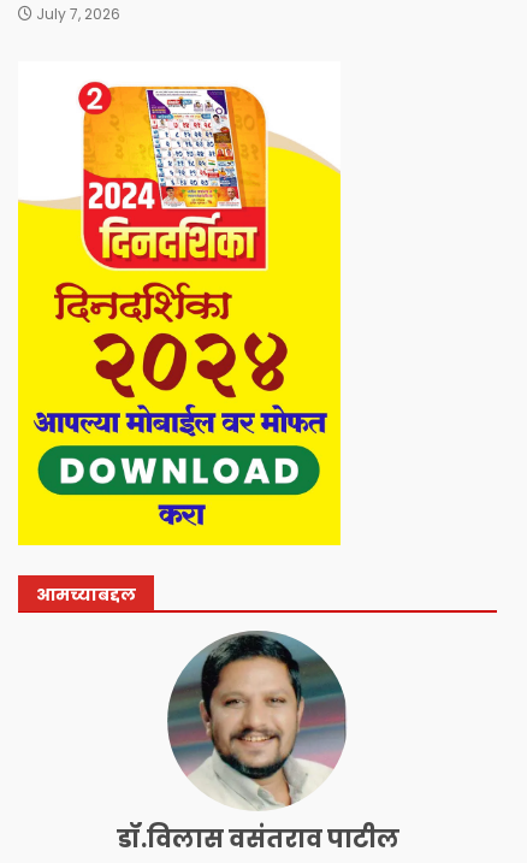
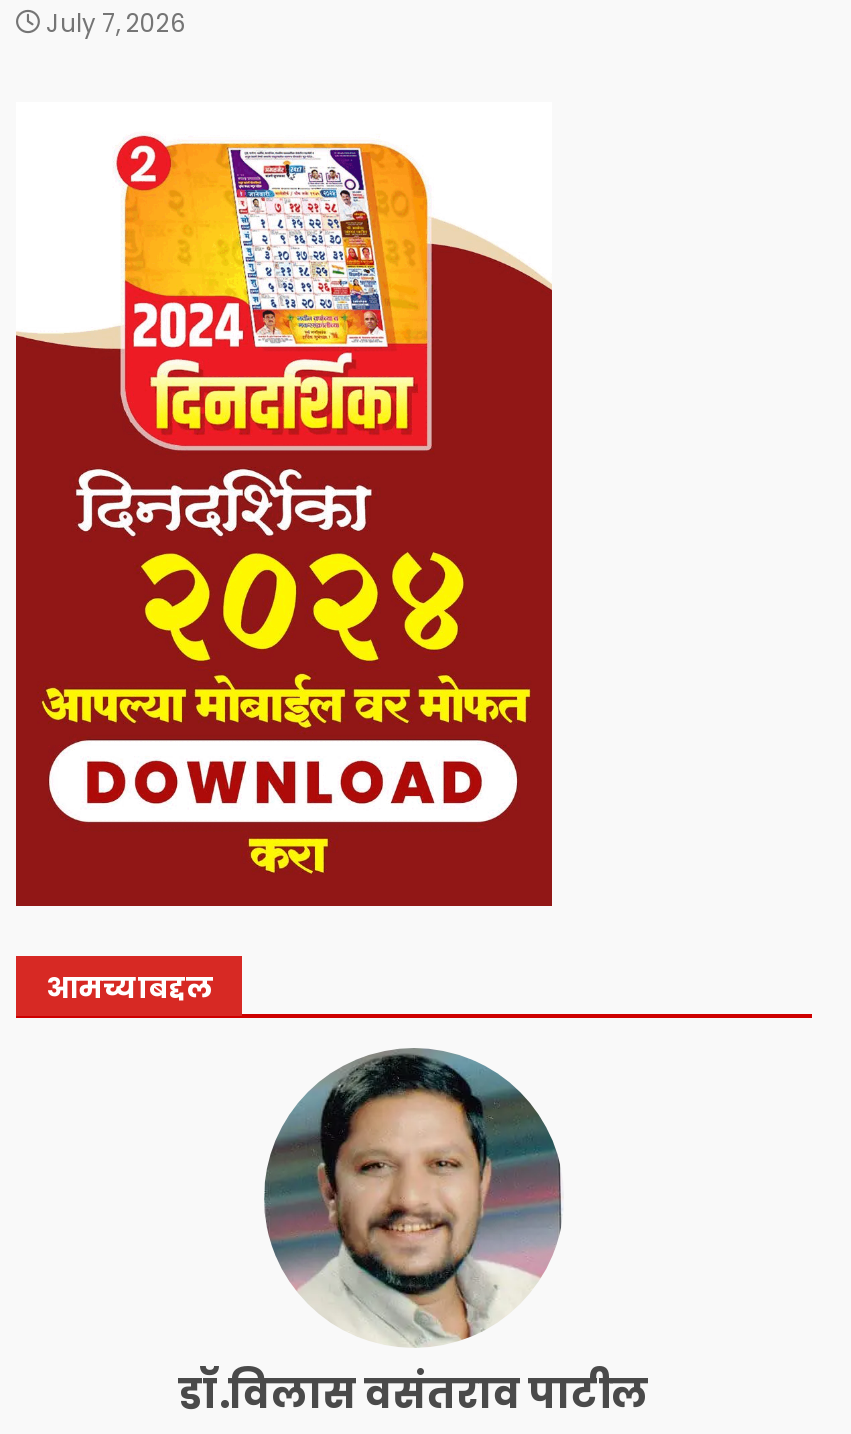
- [image]
+ [image]
